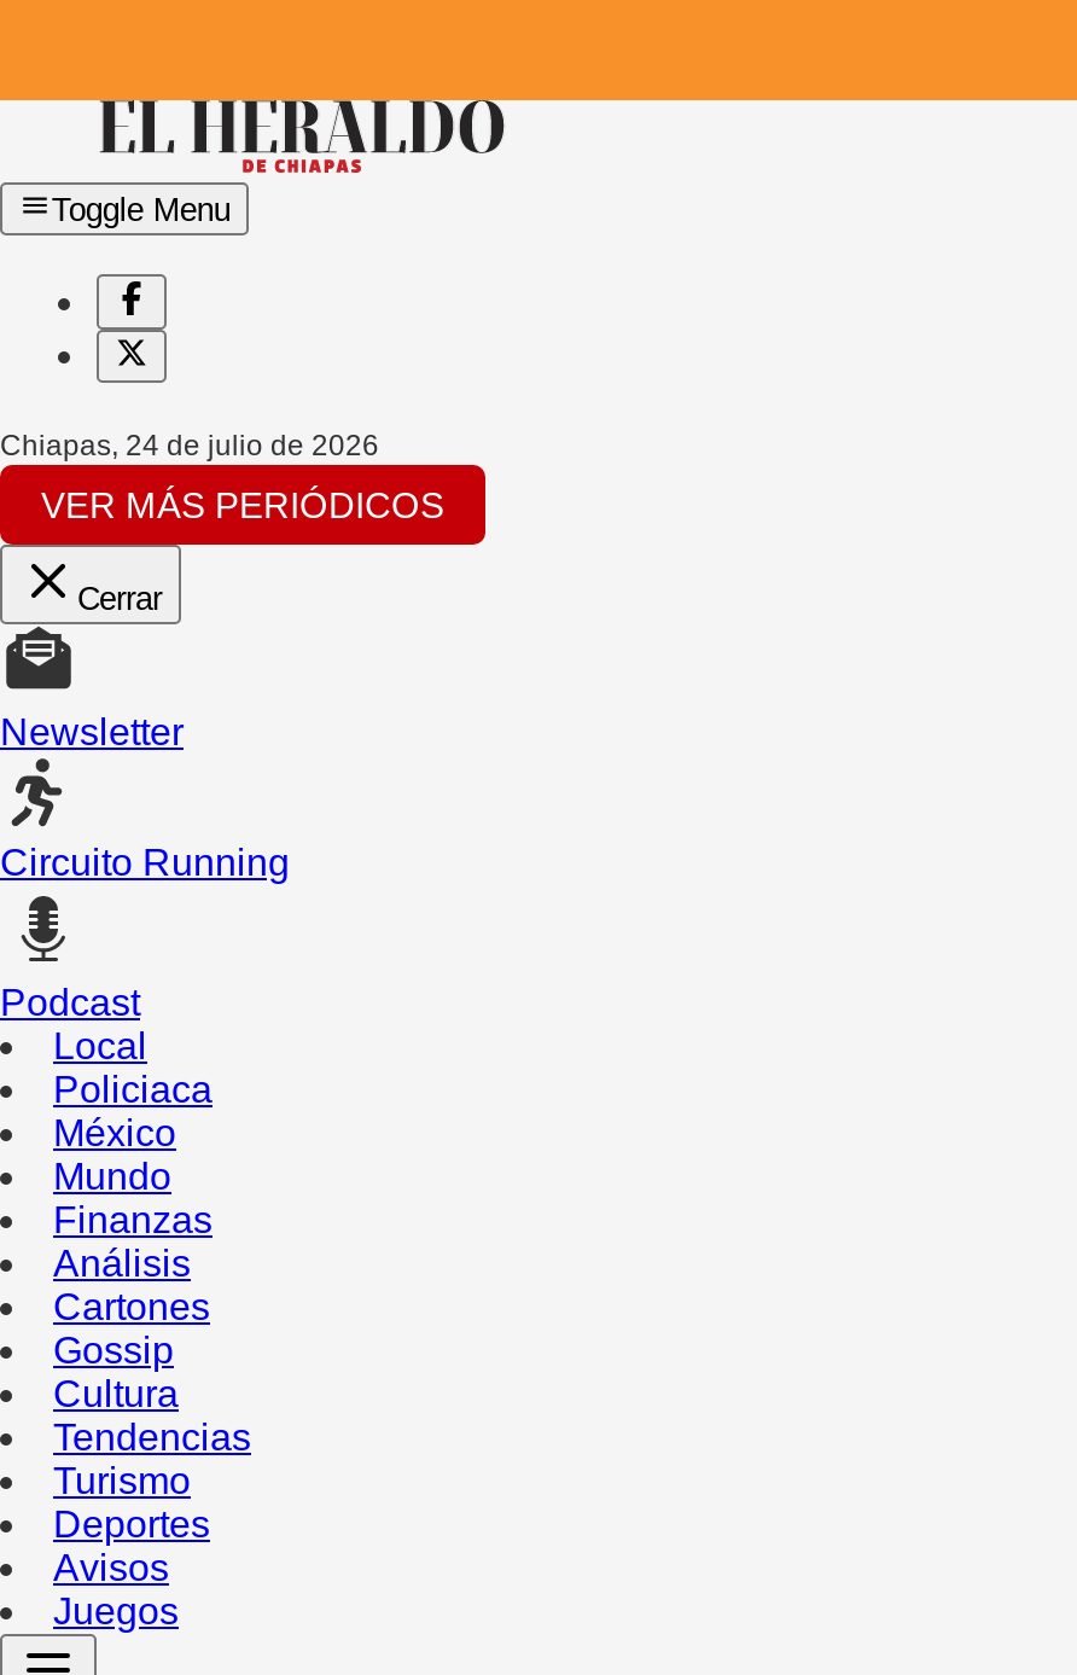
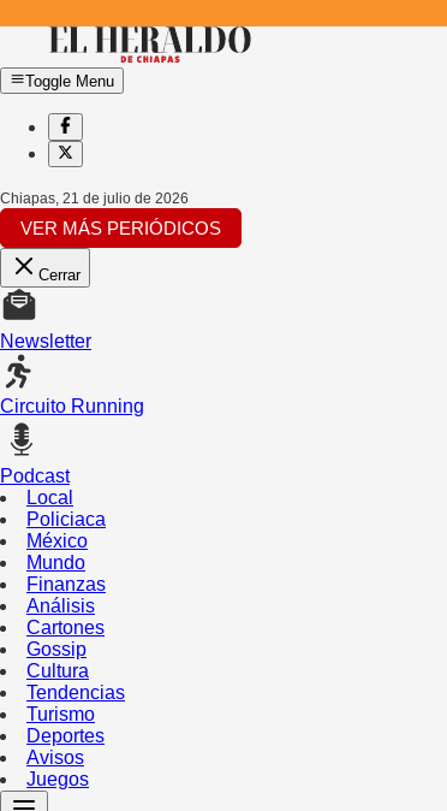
- Chiapas, 24 de julio de 2026
+ Chiapas, 21 de julio de 2026
